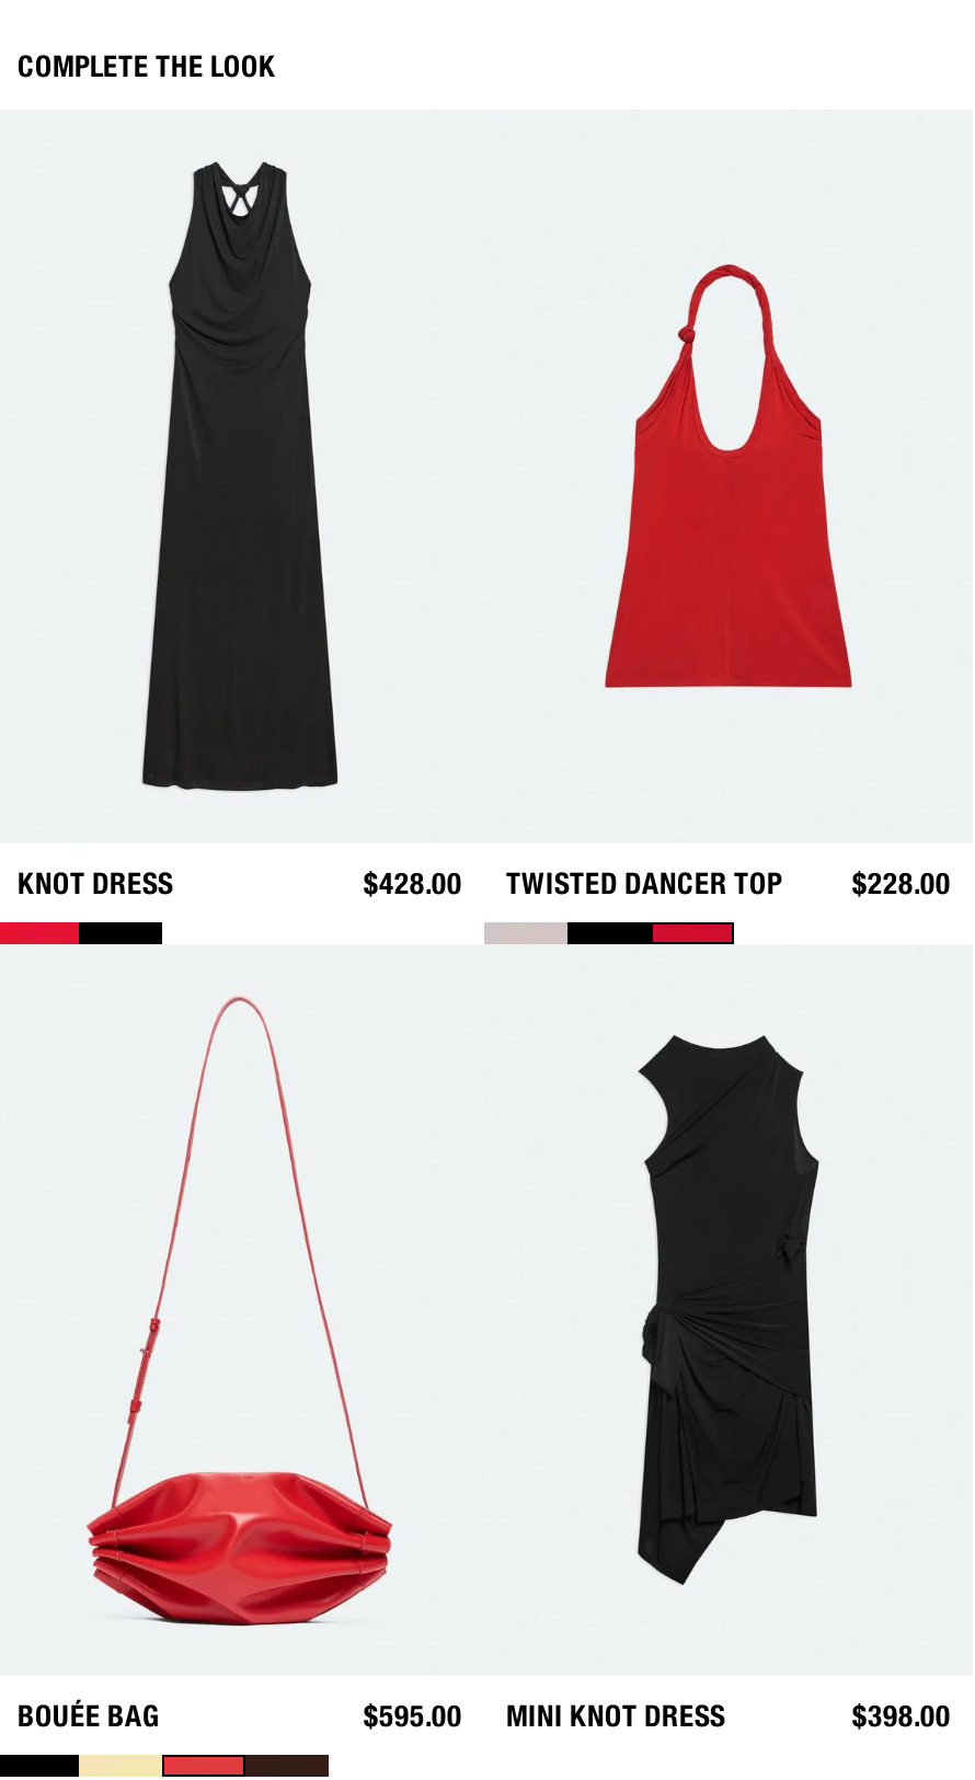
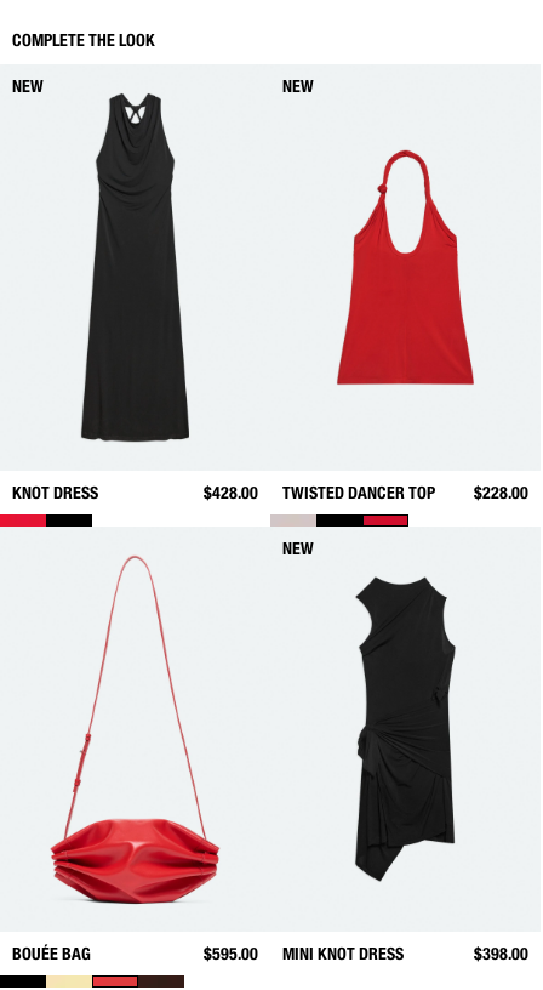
+ NEW

+ NEW

+ NEW
